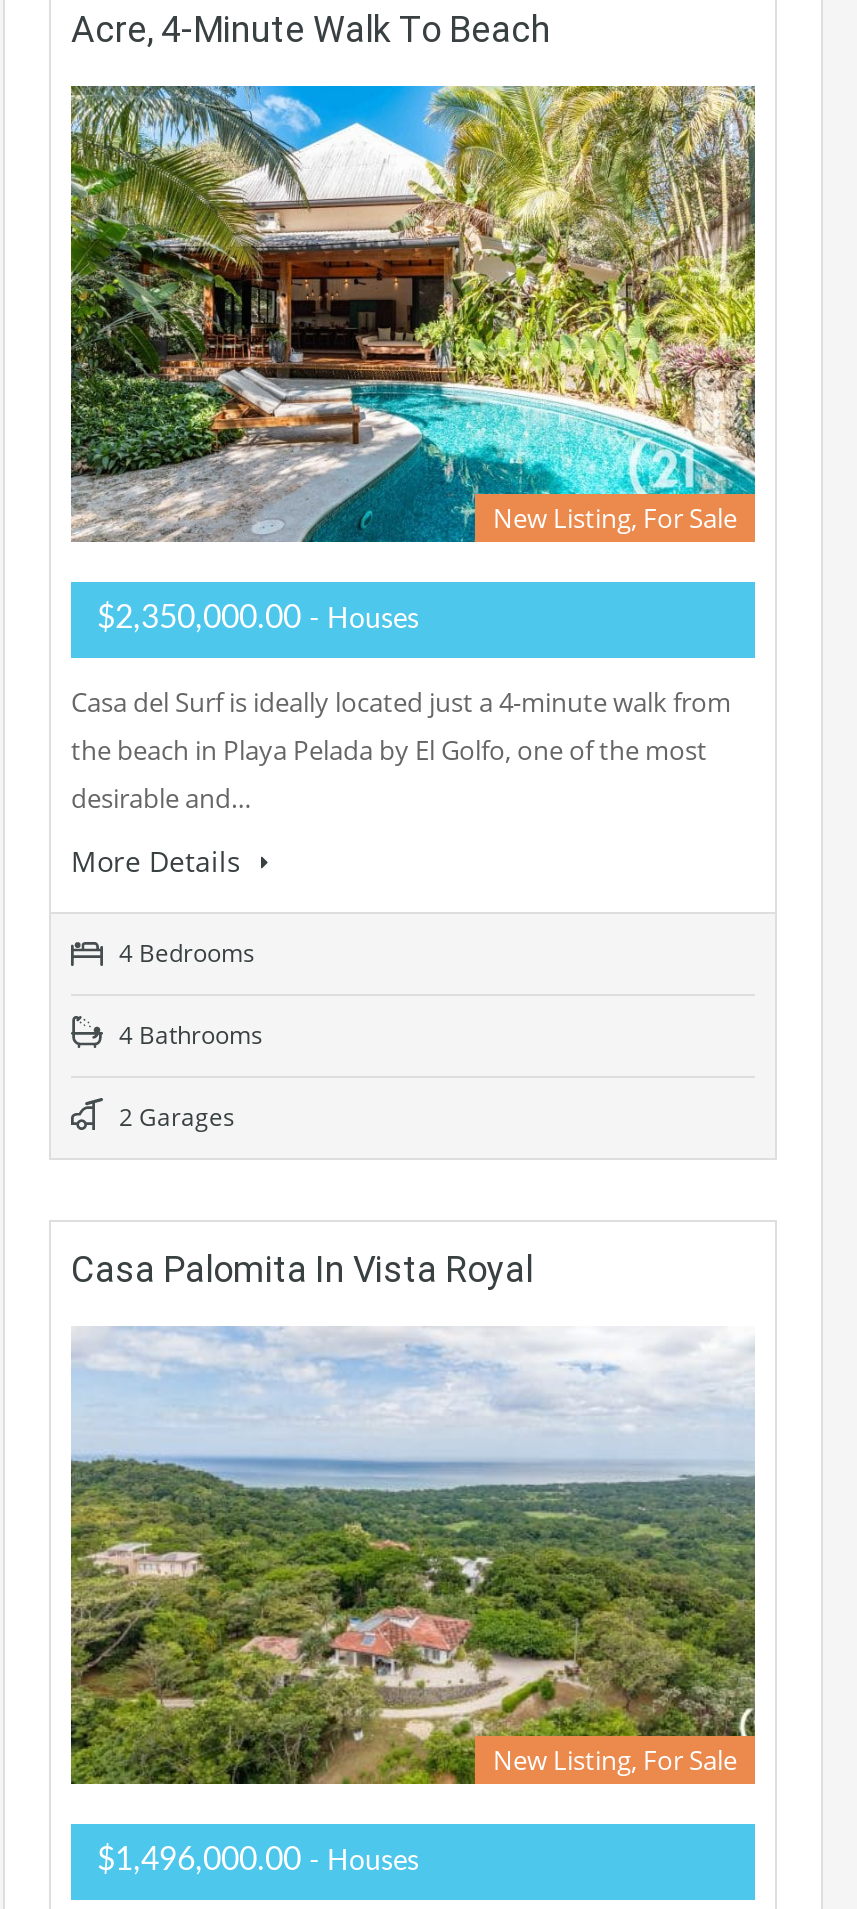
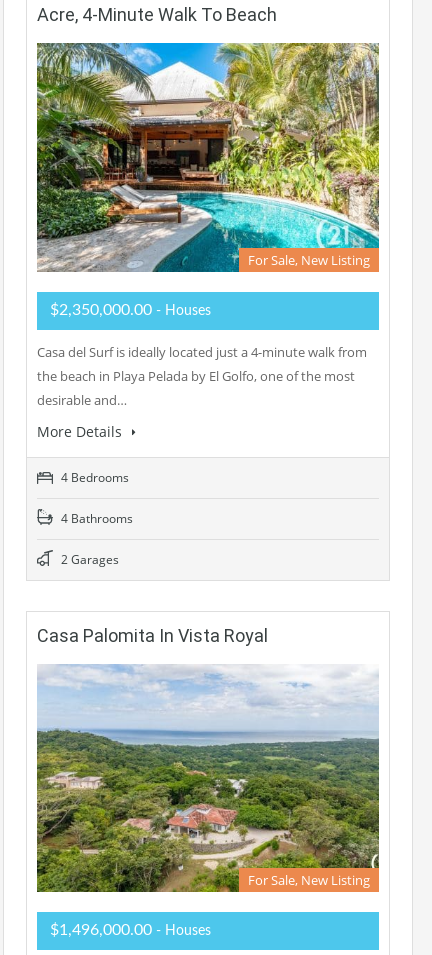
- New Listing, For Sale
+ For Sale, New Listing

- New Listing, For Sale
+ For Sale, New Listing
